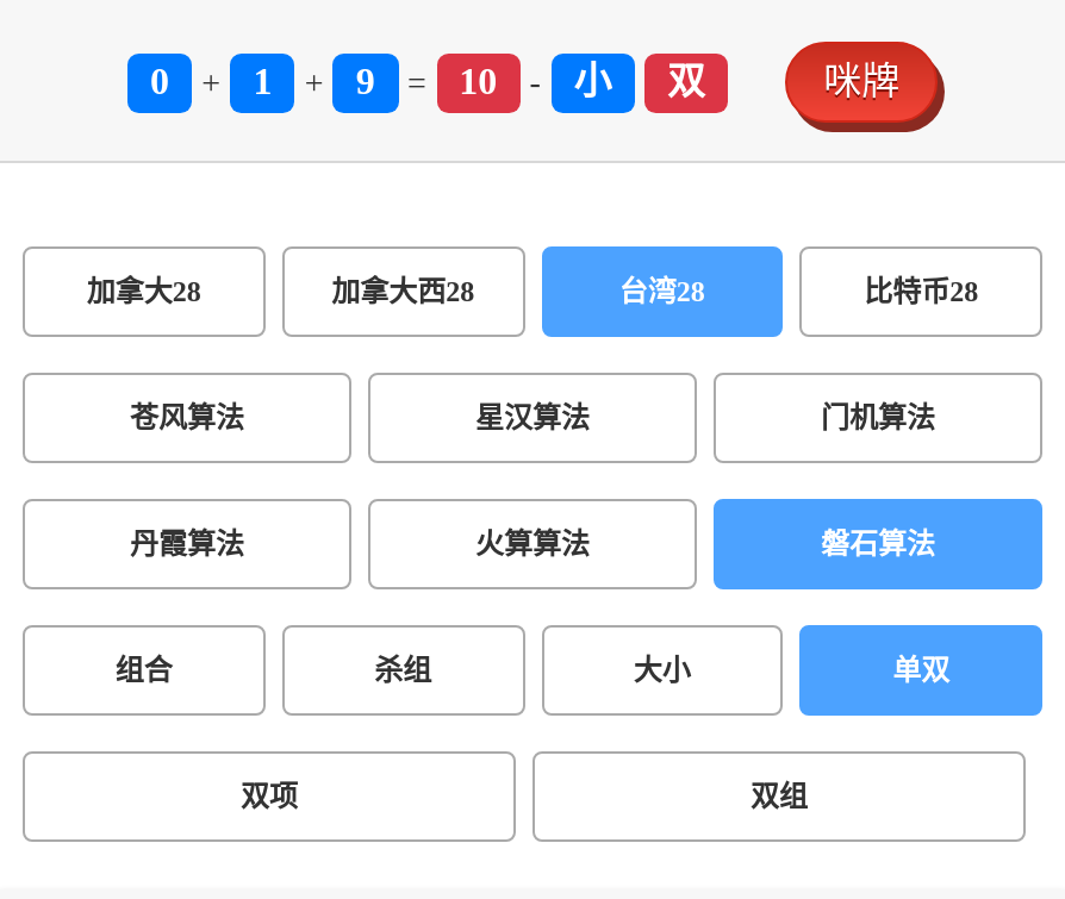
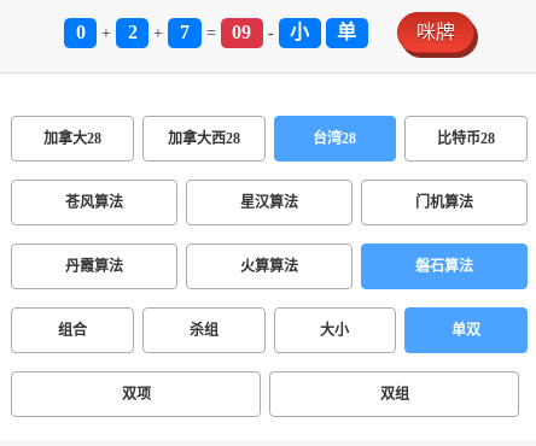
- 1
+ 2

- 9
+ 7

- 10
+ 09

- 双
+ 单
